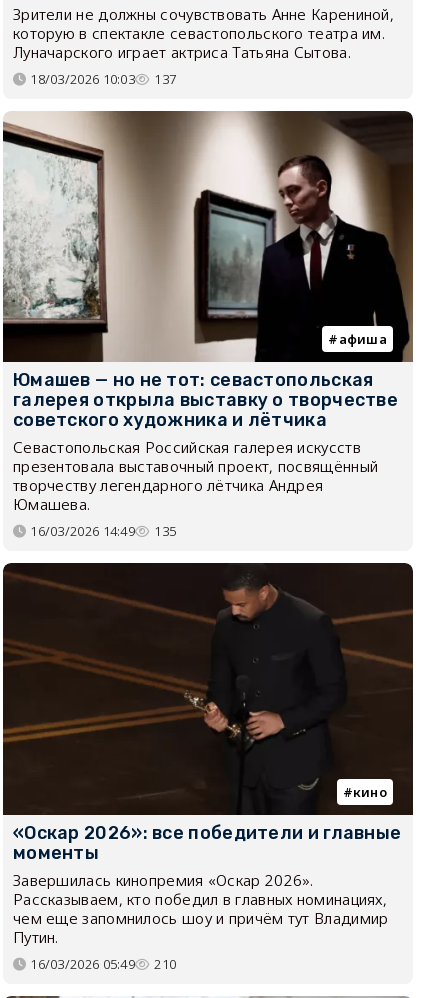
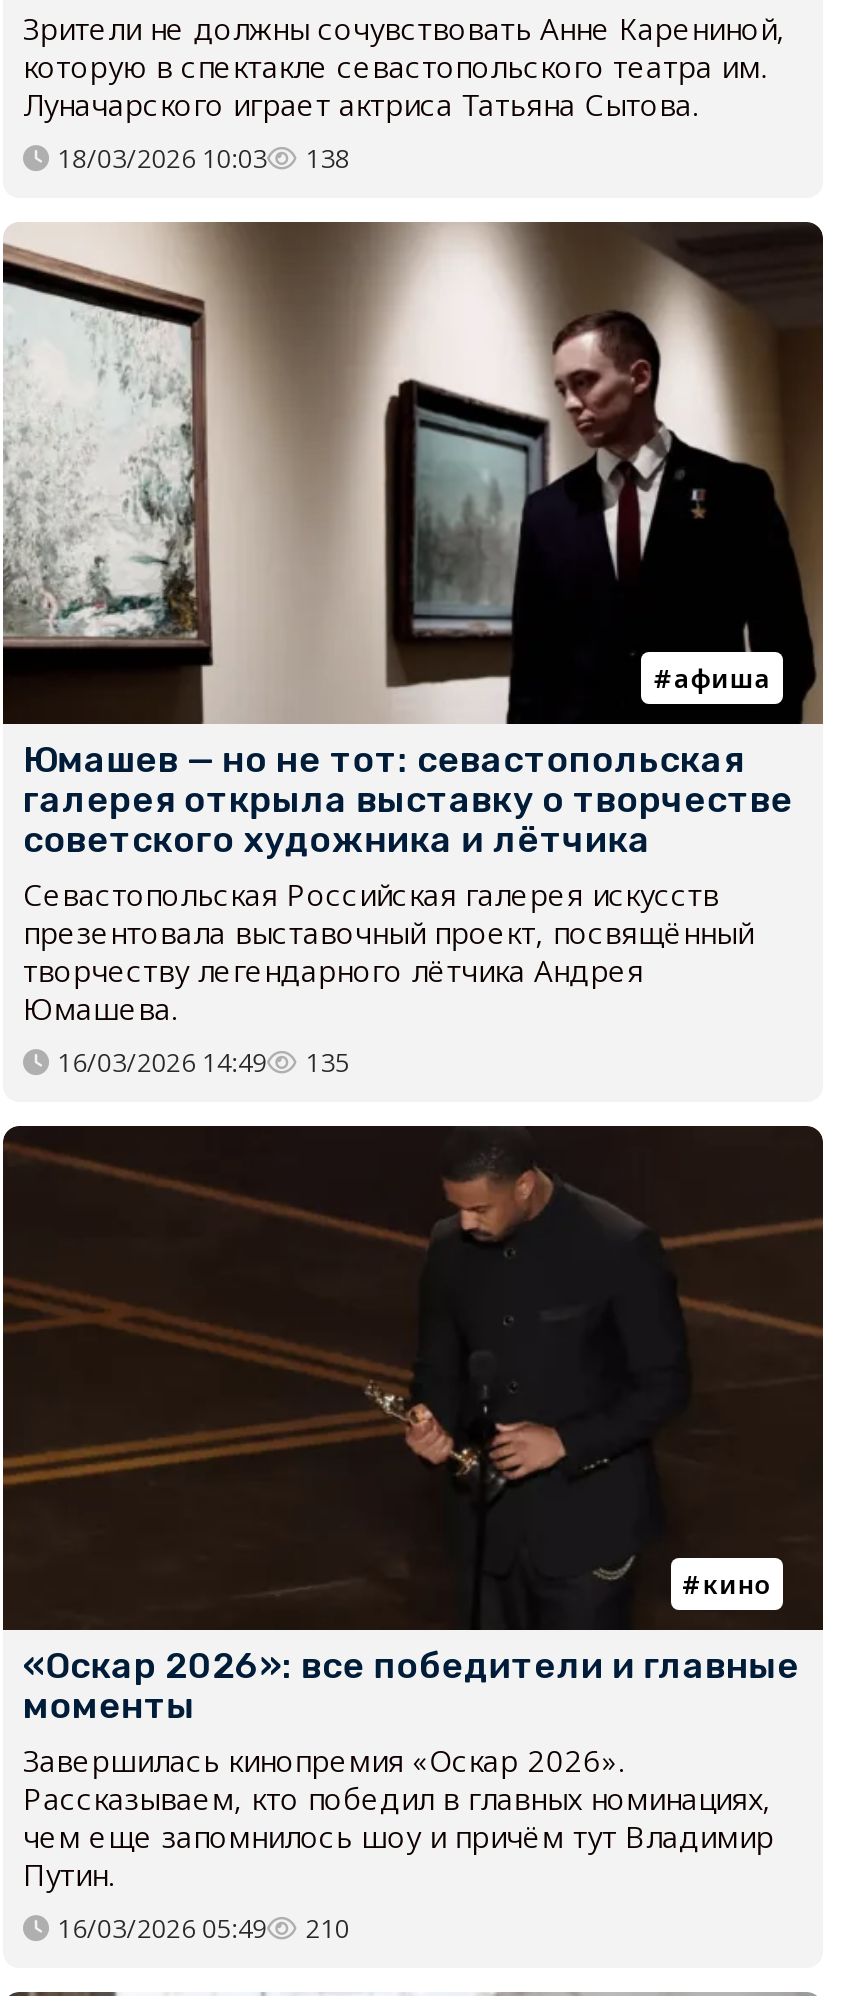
- 18/03/2026 10:03 137
+ 18/03/2026 10:03 138
